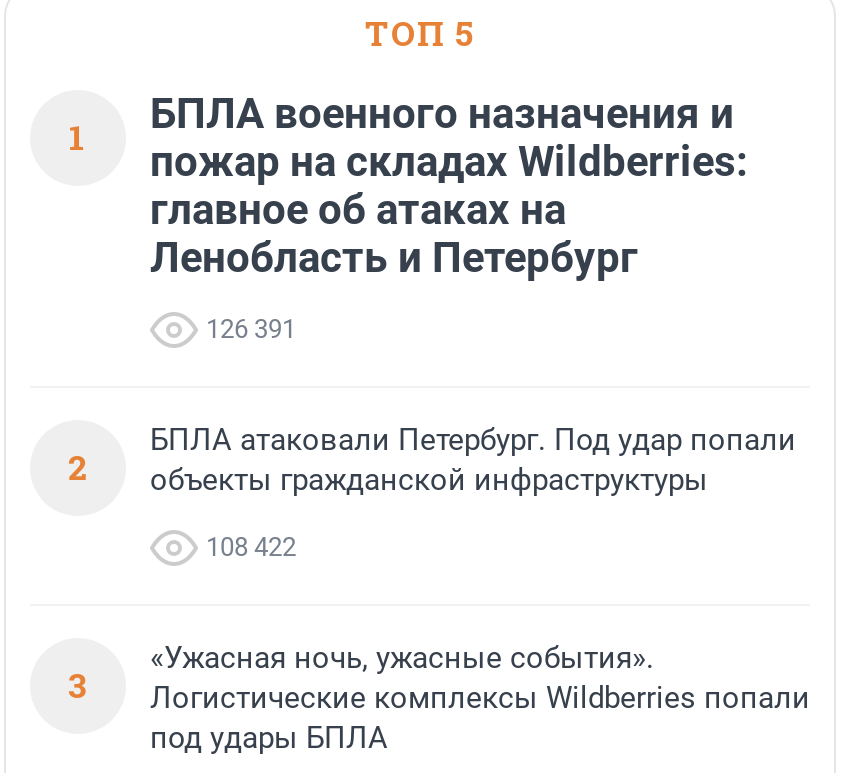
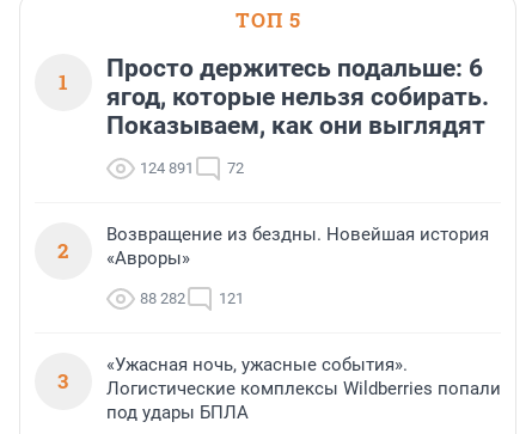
- БПЛА военного назначения и
- пожар на складах Wildberries:
- главное об атаках на
- Ленобласть и Петербург
+ Просто держитесь подальше: 6
+ ягод, которые нельзя собирать.
+ Показываем, как они выглядят

- 126 391
+ 124 891
+ 72

- БПЛА атаковали Петербург. Под удар попали
- объекты гражданской инфраструктуры
+ Возвращение из бездны. Новейшая история
+ «Авроры»

- 108 422
+ 88 282
+ 121
